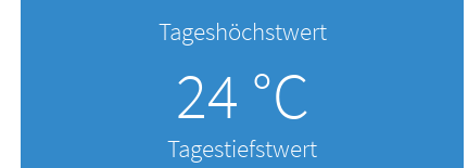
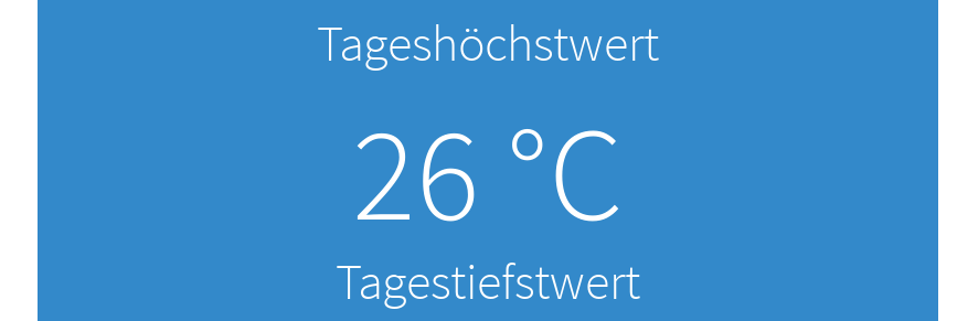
- 24 °C
+ 26 °C
